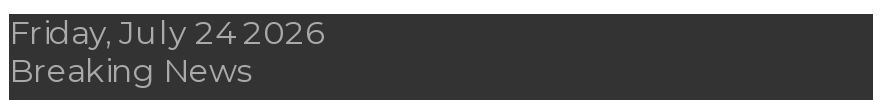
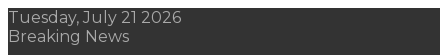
- Friday, July 24 2026
+ Tuesday, July 21 2026
